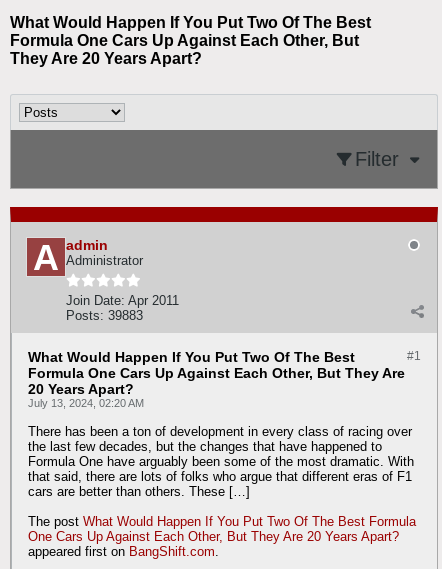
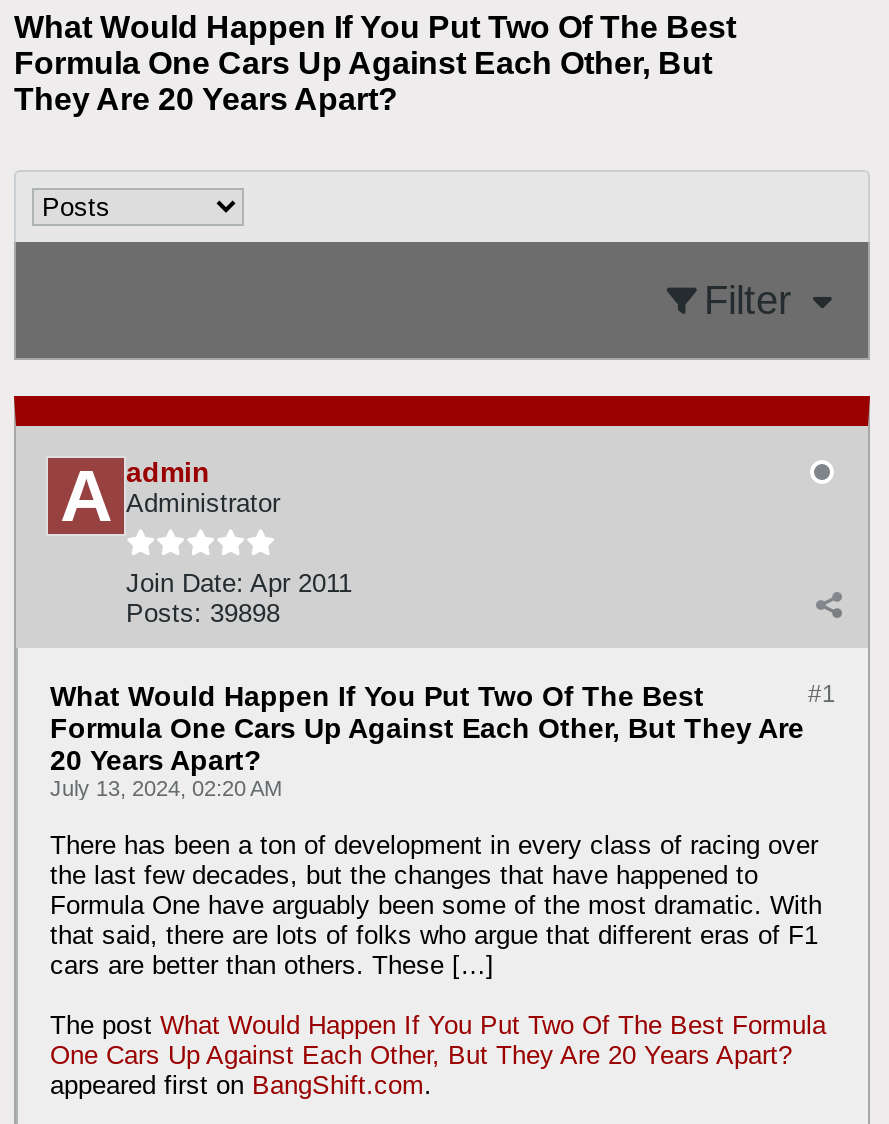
- Posts: 39883
+ Posts: 39898
